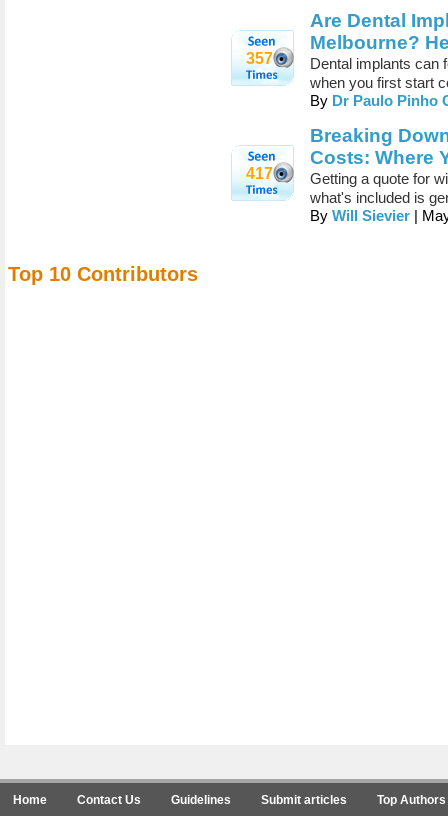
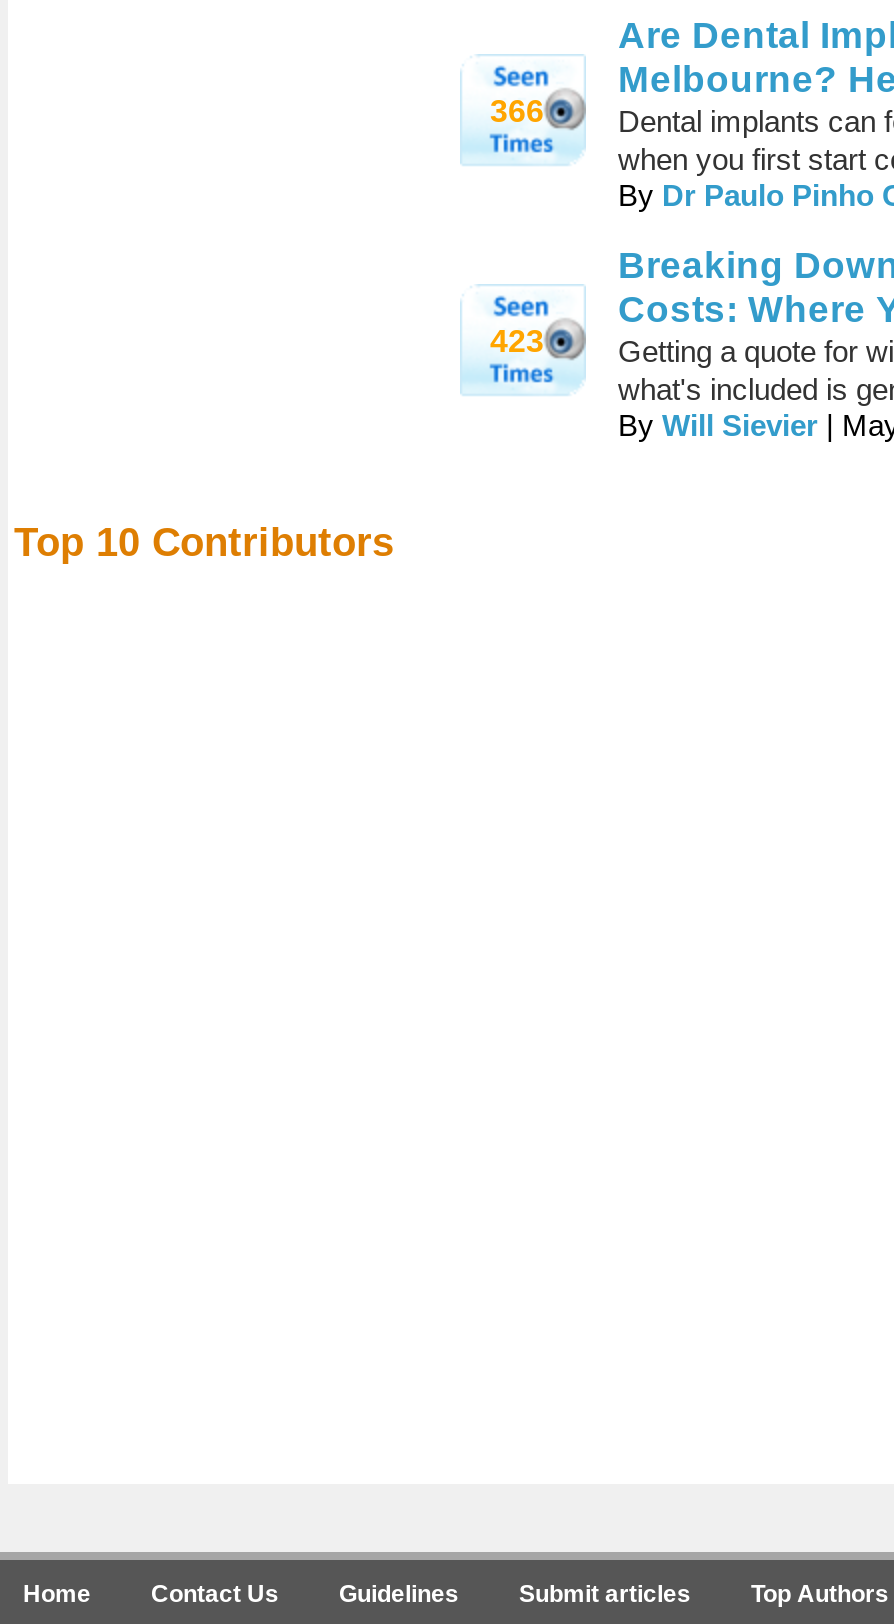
- 357
+ 366

- 417
+ 423
